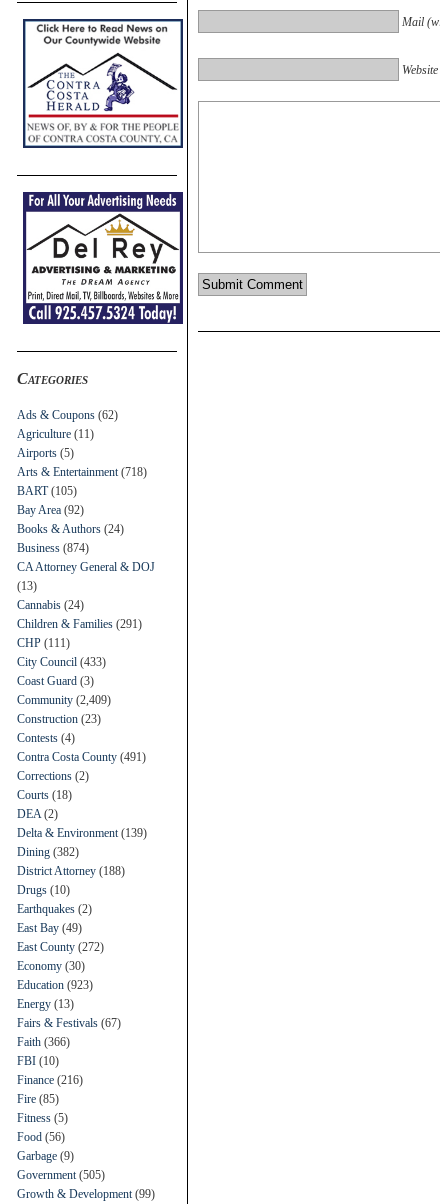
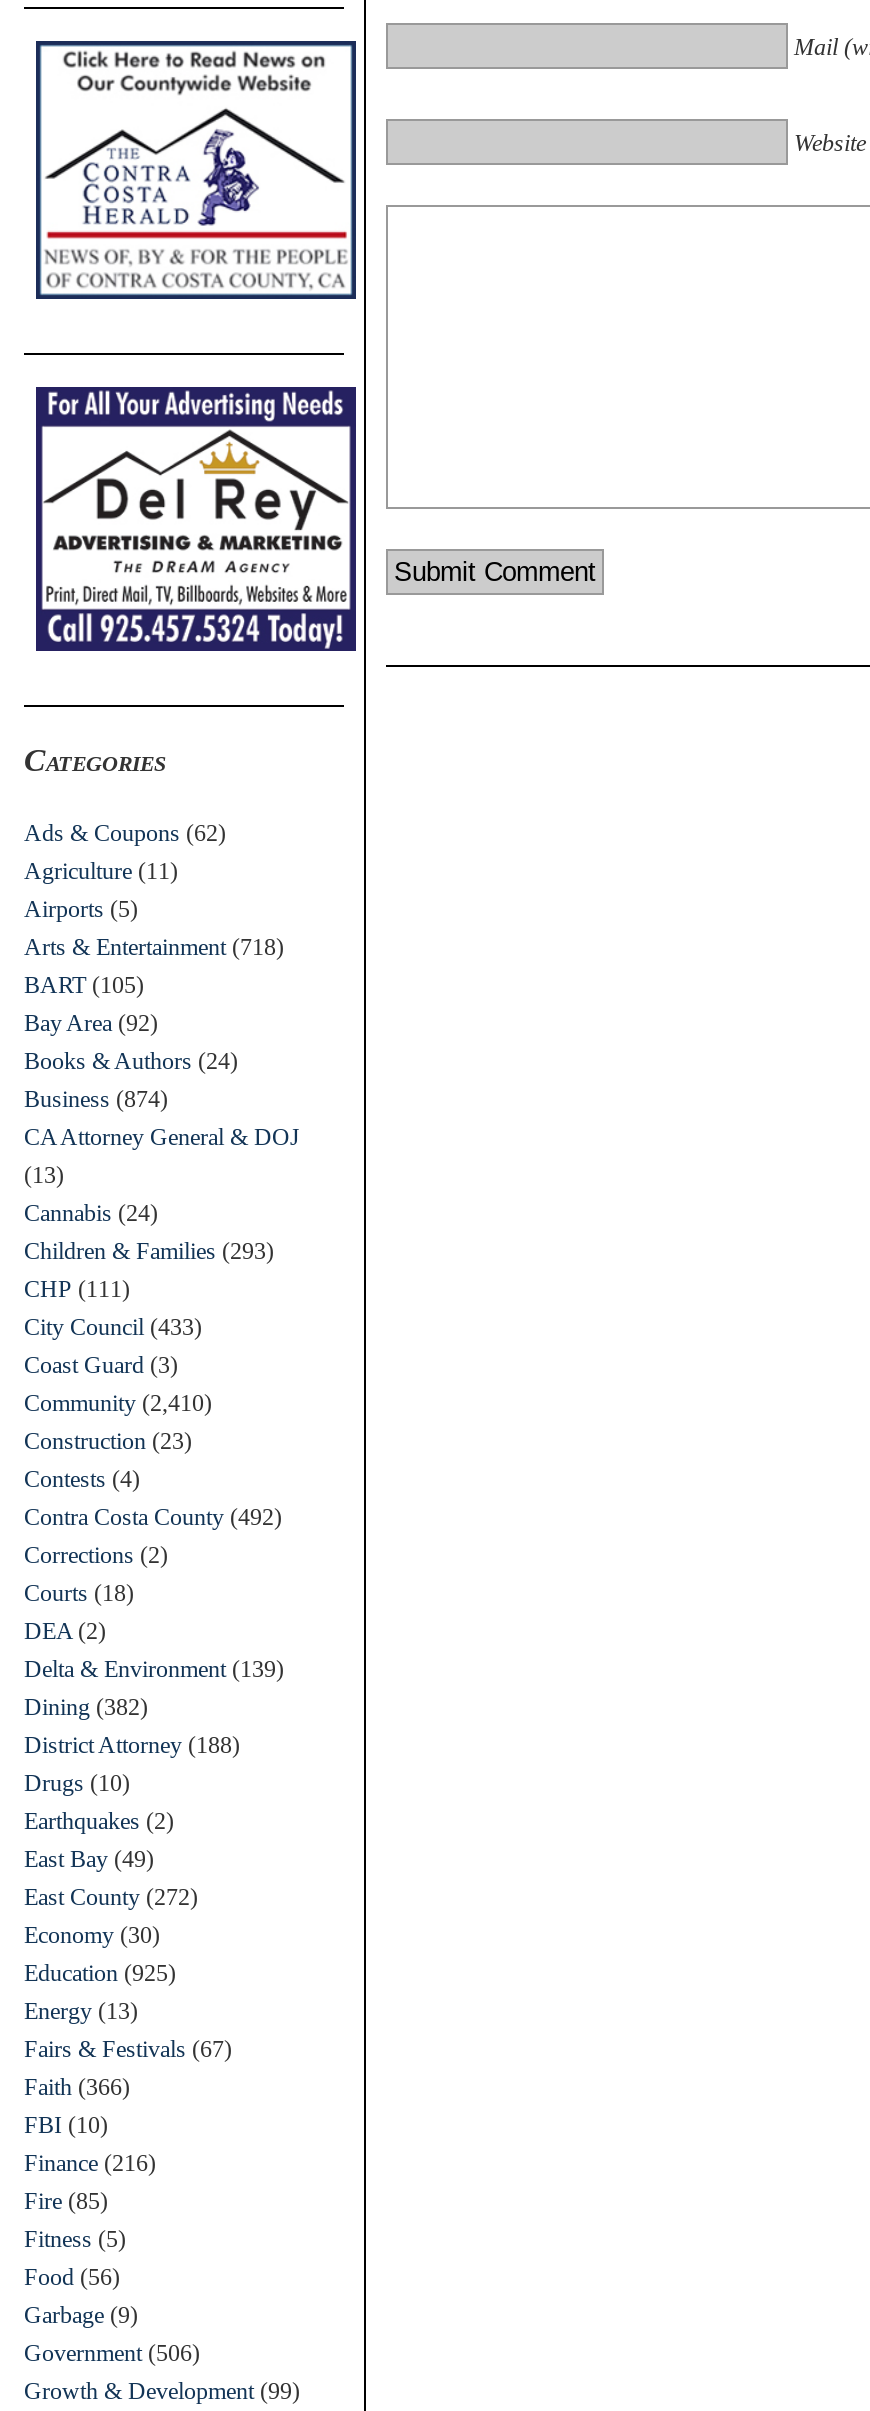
- Children & Families (291)
+ Children & Families (293)

- Community (2,409)
+ Community (2,410)

- Contra Costa County (491)
+ Contra Costa County (492)

- Education (923)
+ Education (925)

- Government (505)
+ Government (506)
